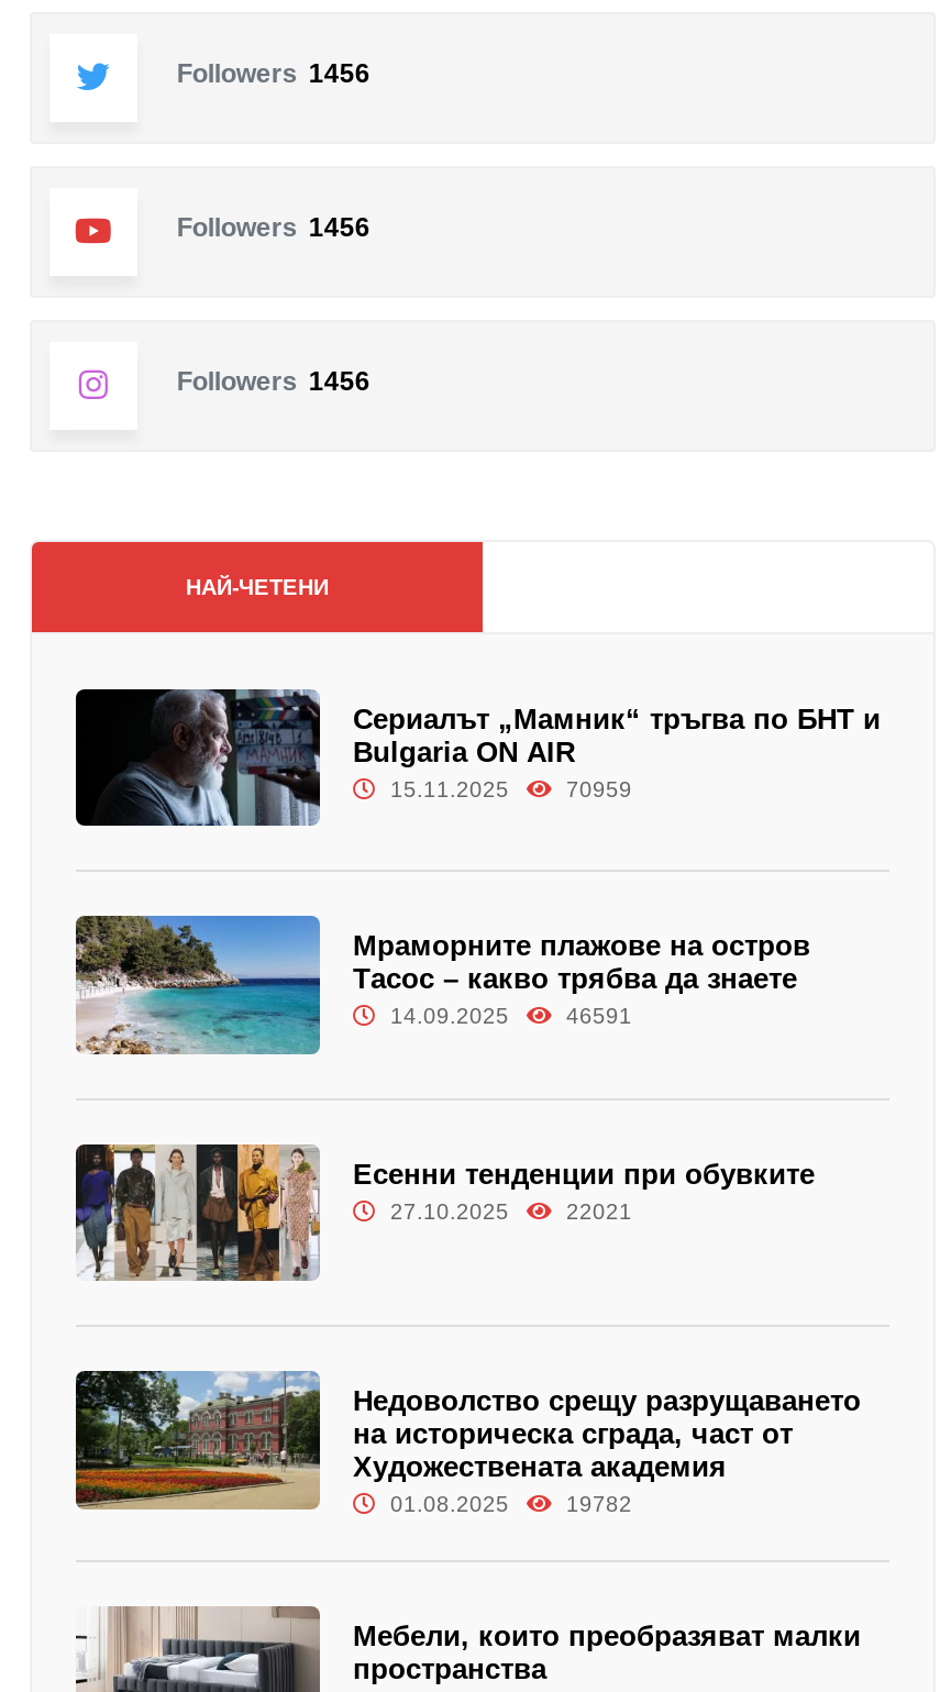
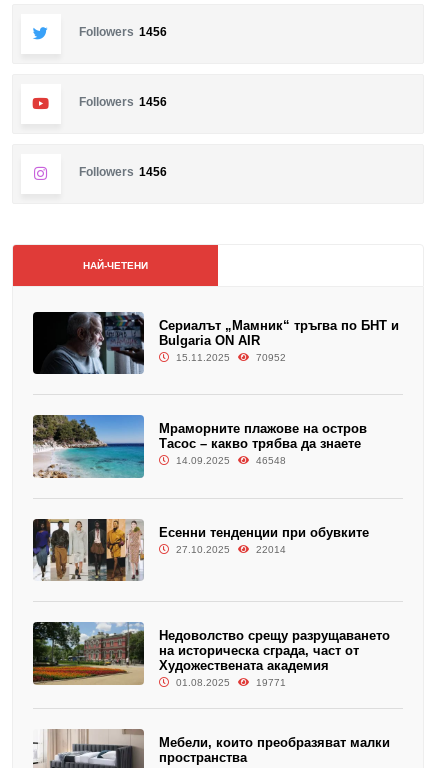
- 70959
+ 70952

- 46591
+ 46548

- 22021
+ 22014

- 19782
+ 19771
